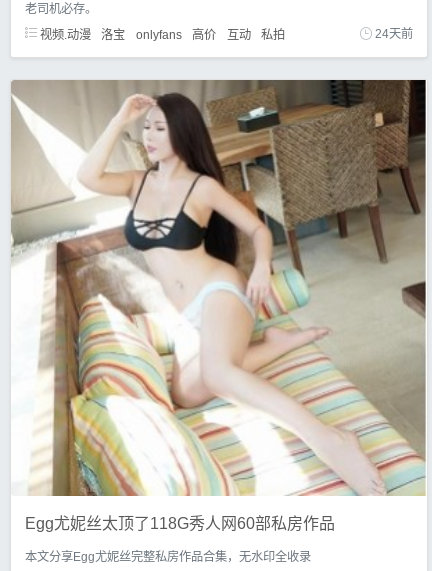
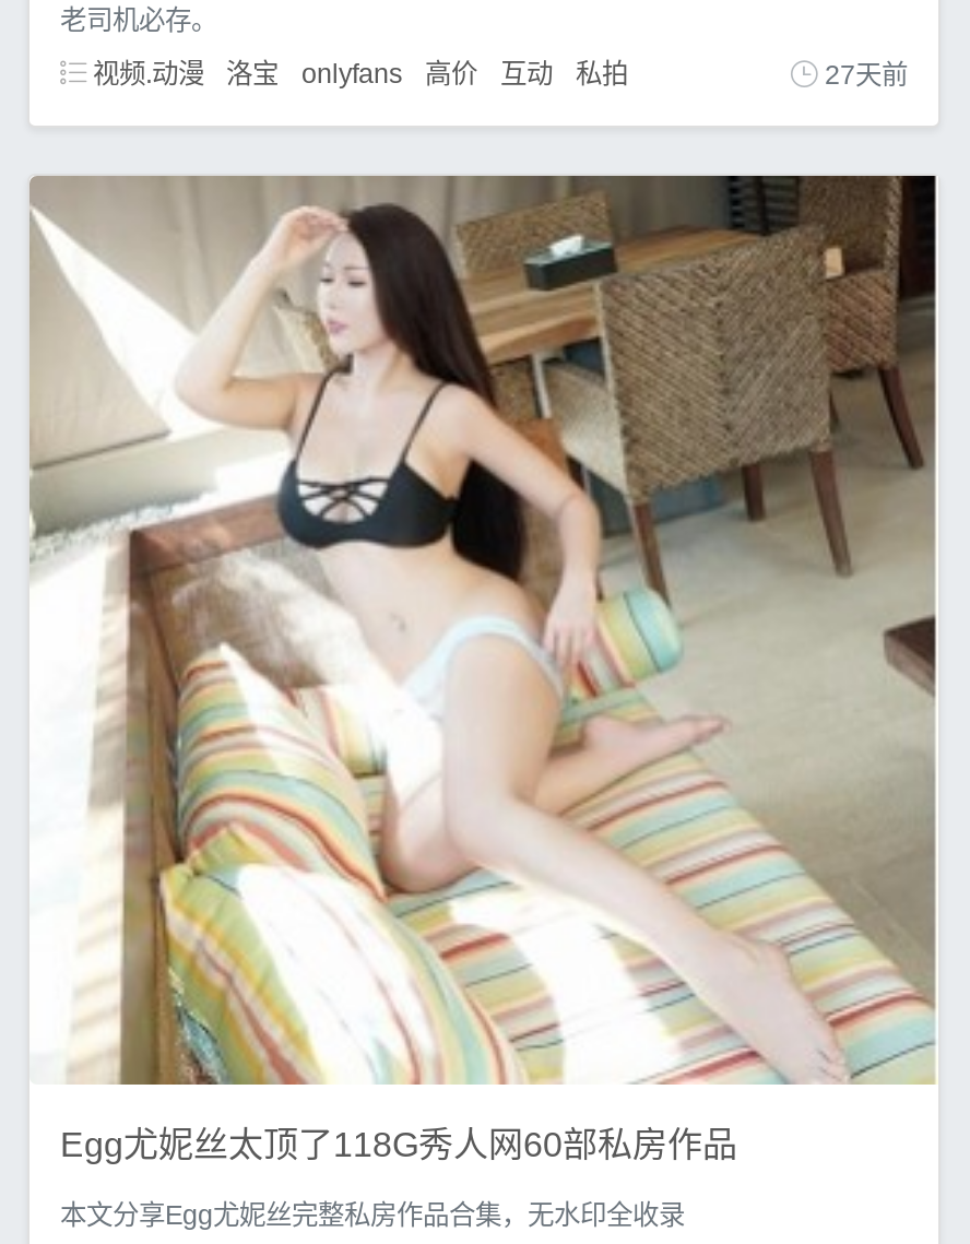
- 24天前
+ 27天前
